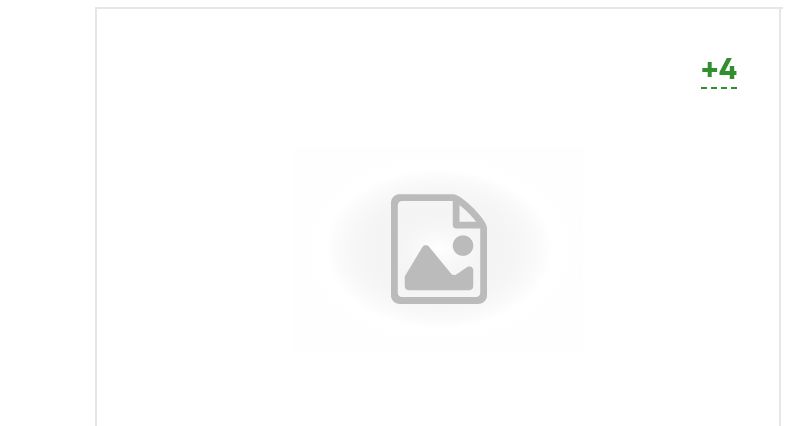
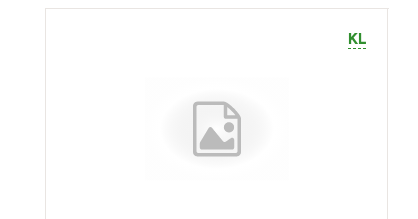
- +4
+ KL
